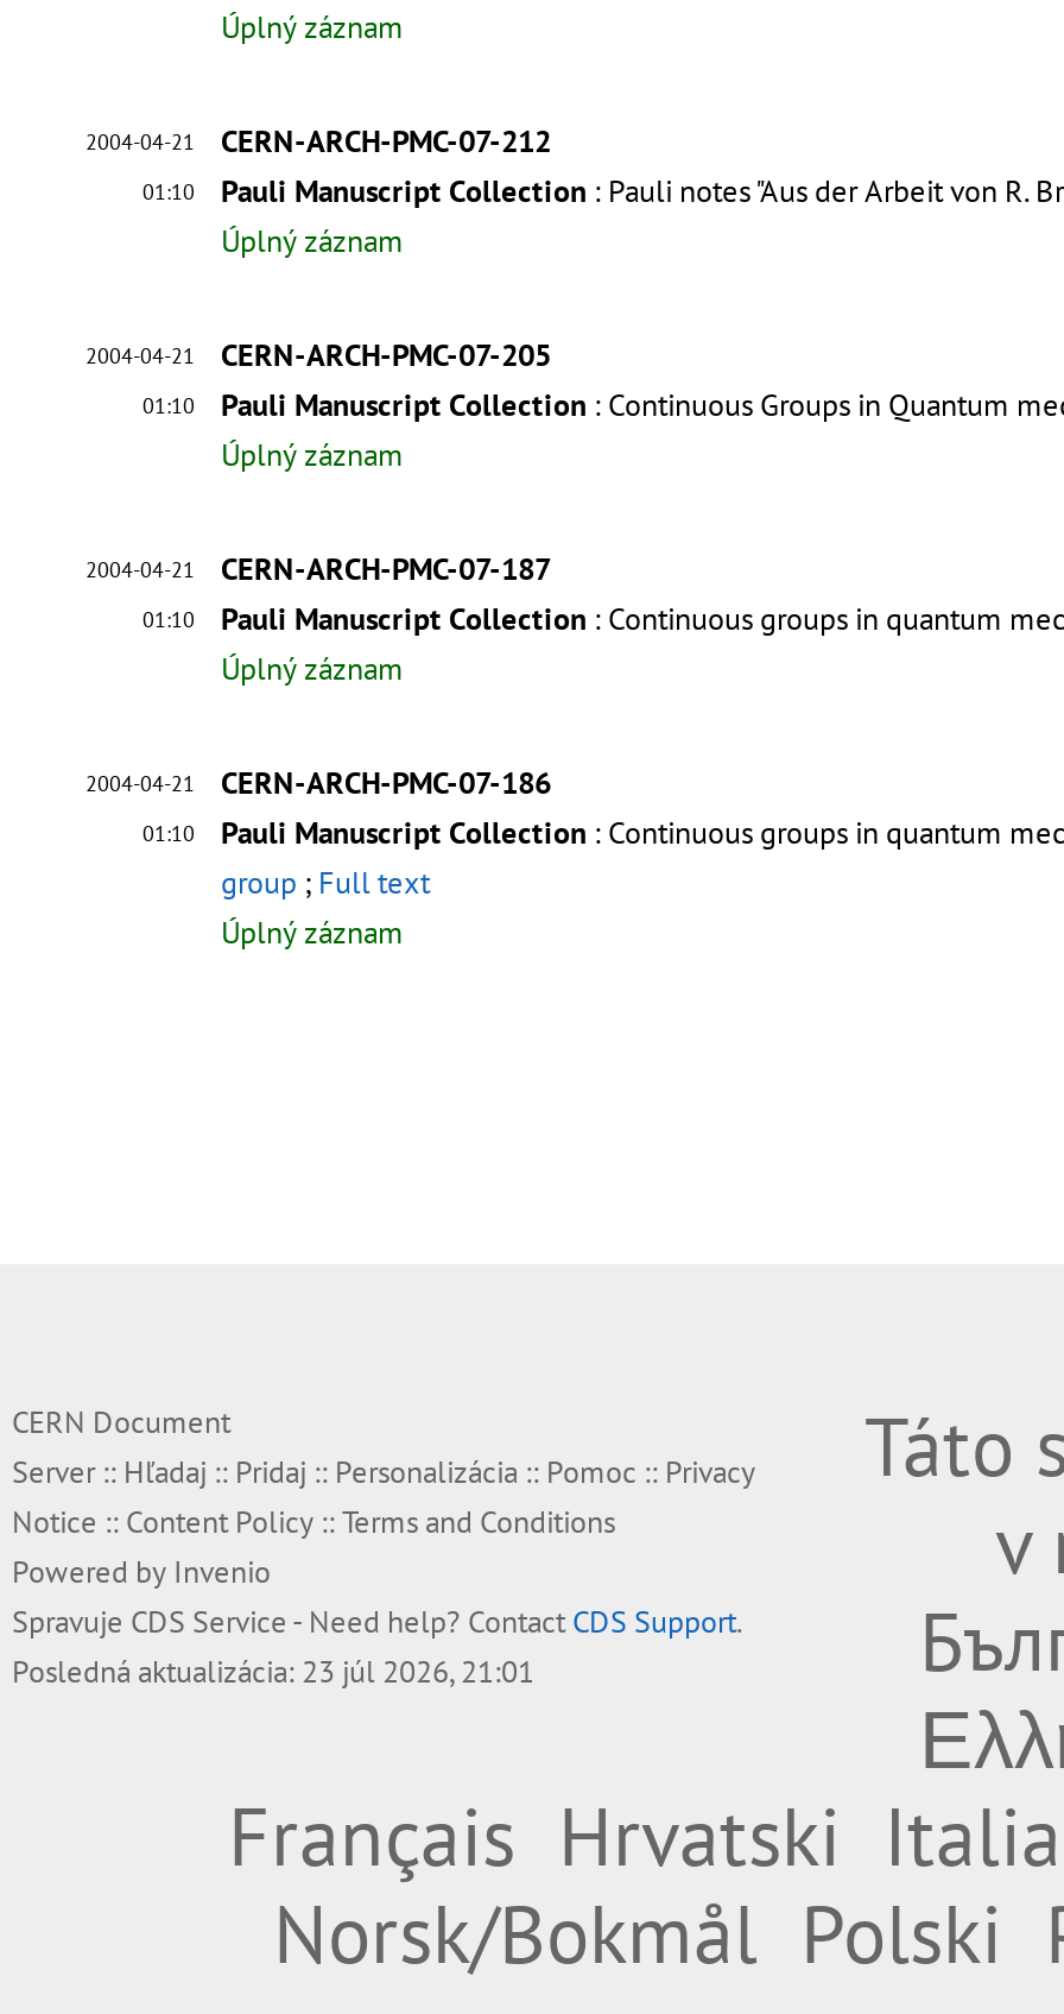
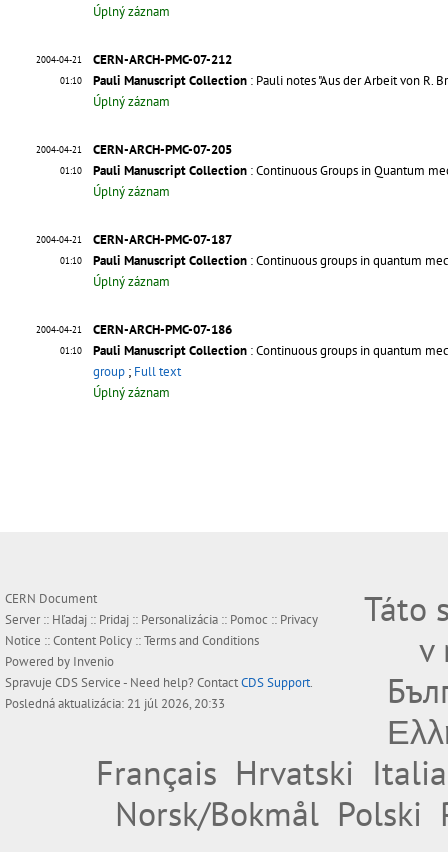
- Posledná aktualizácia: 23 júl 2026, 21:01
+ Posledná aktualizácia: 21 júl 2026, 20:33
